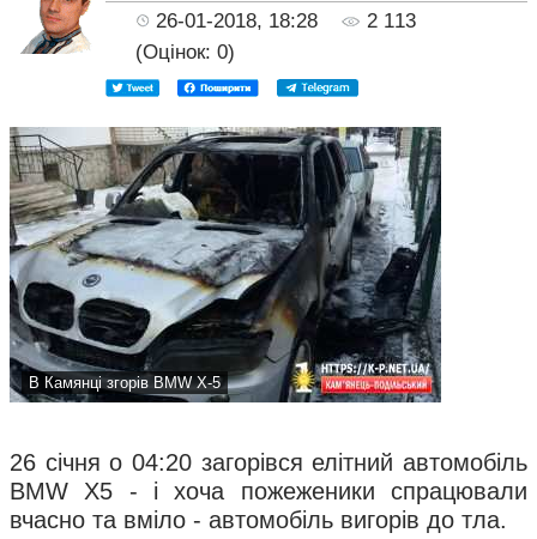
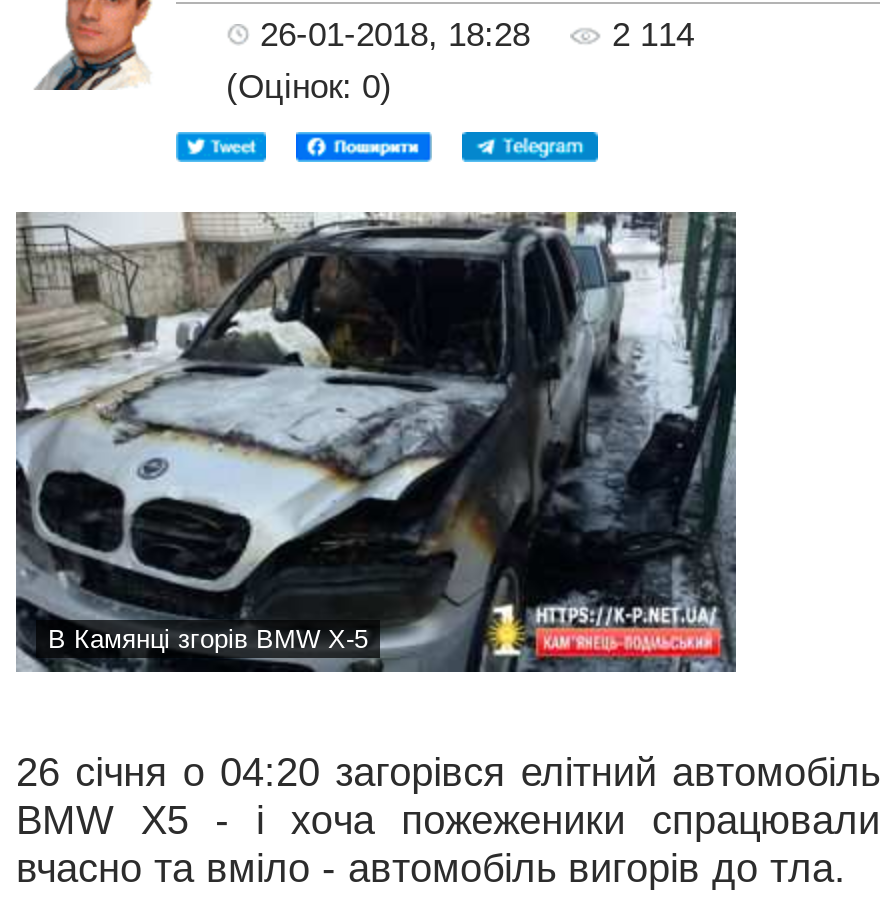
- 26-01-2018, 18:28 2 113
+ 26-01-2018, 18:28 2 114
